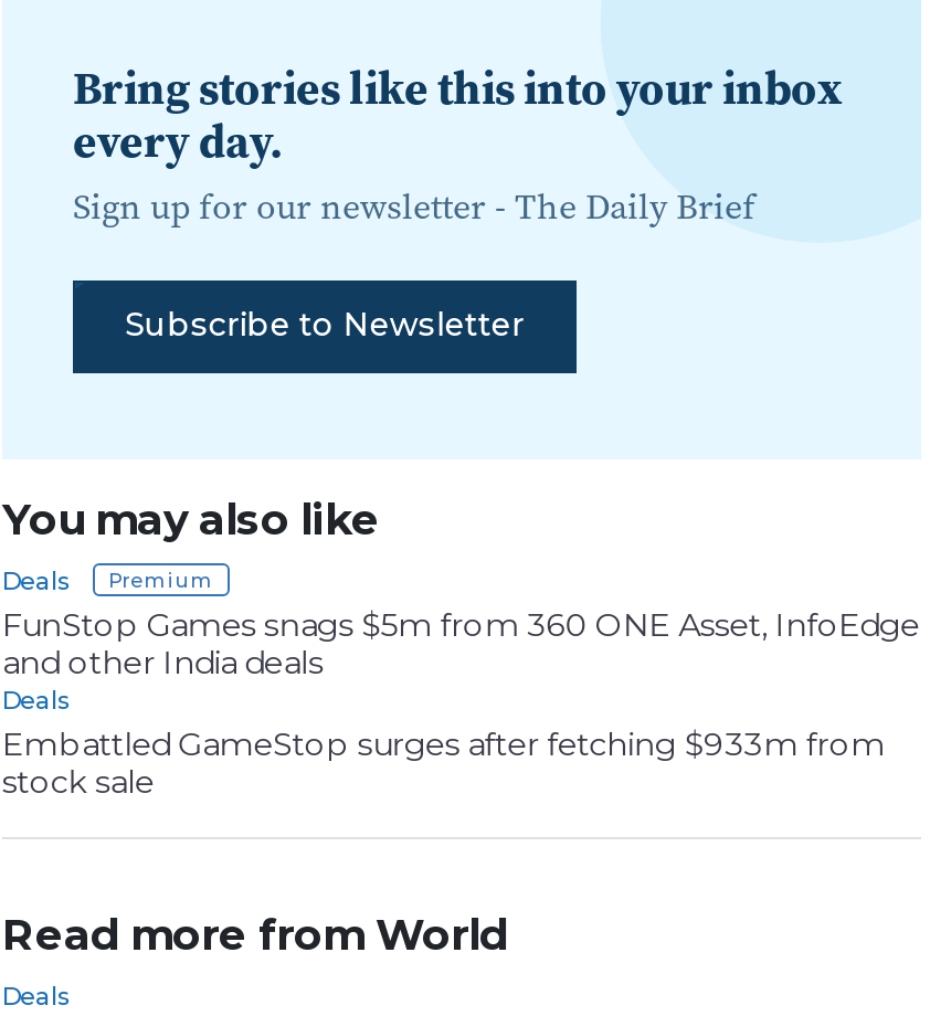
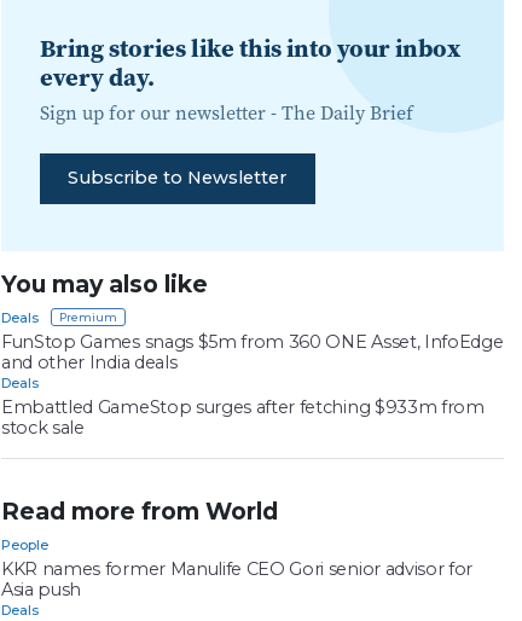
+ People
+ KKR names former Manulife CEO Gori senior advisor for
+ Asia push
